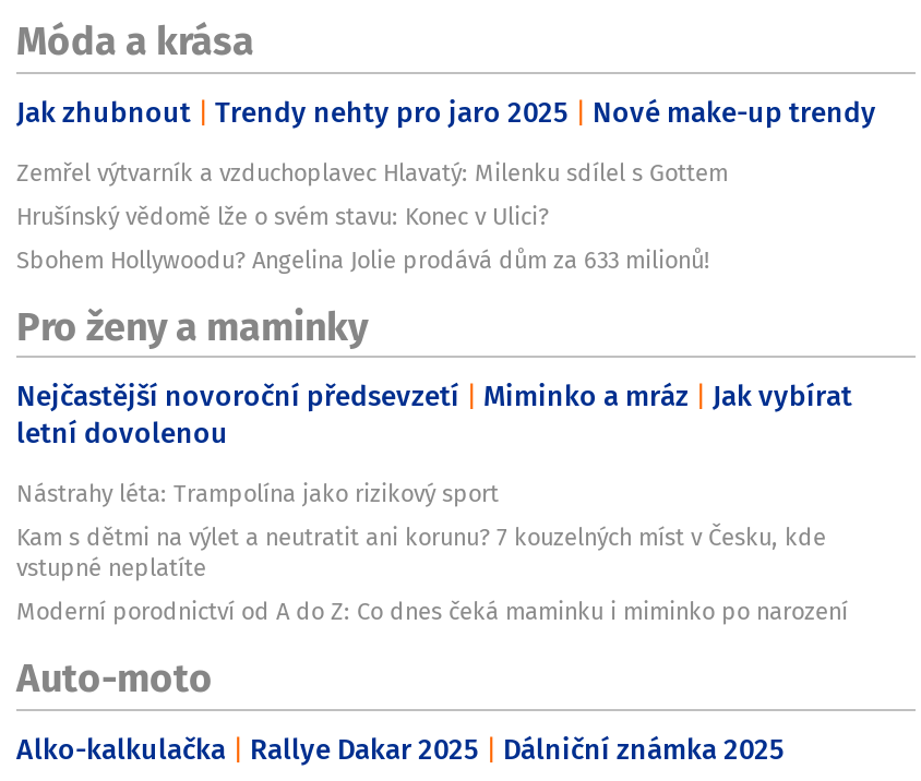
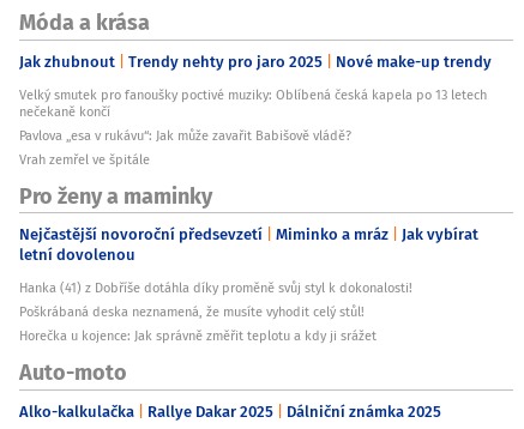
- Zemřel výtvarník a vzduchoplavec Hlavatý: Milenku sdílel s Gottem
- Hrušínský vědomě lže o svém stavu: Konec v Ulici?
- Sbohem Hollywoodu? Angelina Jolie prodává dům za 633 milionů!
+ Velký smutek pro fanoušky poctivé muziky: Oblíbená česká kapela po 13 letech
+ nečekaně končí
+ Pavlova „esa v rukávu“: Jak může zavařit Babišově vládě?
+ Vrah zemřel ve špitále

- Nástrahy léta: Trampolína jako rizikový sport
- Kam s dětmi na výlet a neutratit ani korunu? 7 kouzelných míst v Česku, kde
- vstupné neplatíte
- Moderní porodnictví od A do Z: Co dnes čeká maminku i miminko po narození
+ Hanka (41) z Dobříše dotáhla díky proměně svůj styl k dokonalosti!
+ Poškrábaná deska neznamená, že musíte vyhodit celý stůl!
+ Horečka u kojence: Jak správně změřit teplotu a kdy ji srážet
